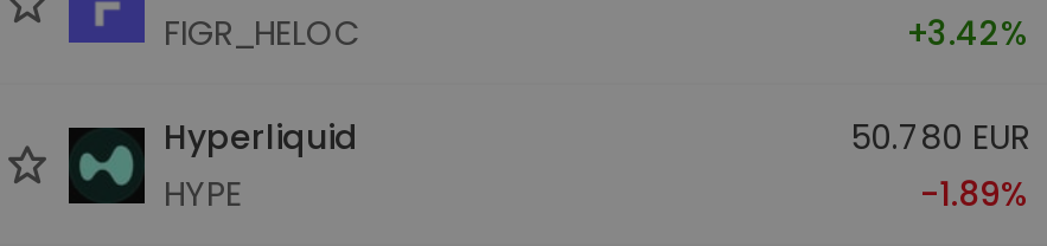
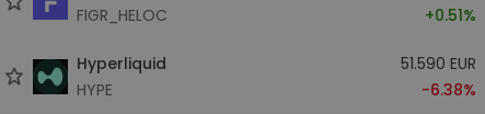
- +3.42%
+ +0.51%

- 50.780 EUR
+ 51.590 EUR

- -1.89%
+ -6.38%
